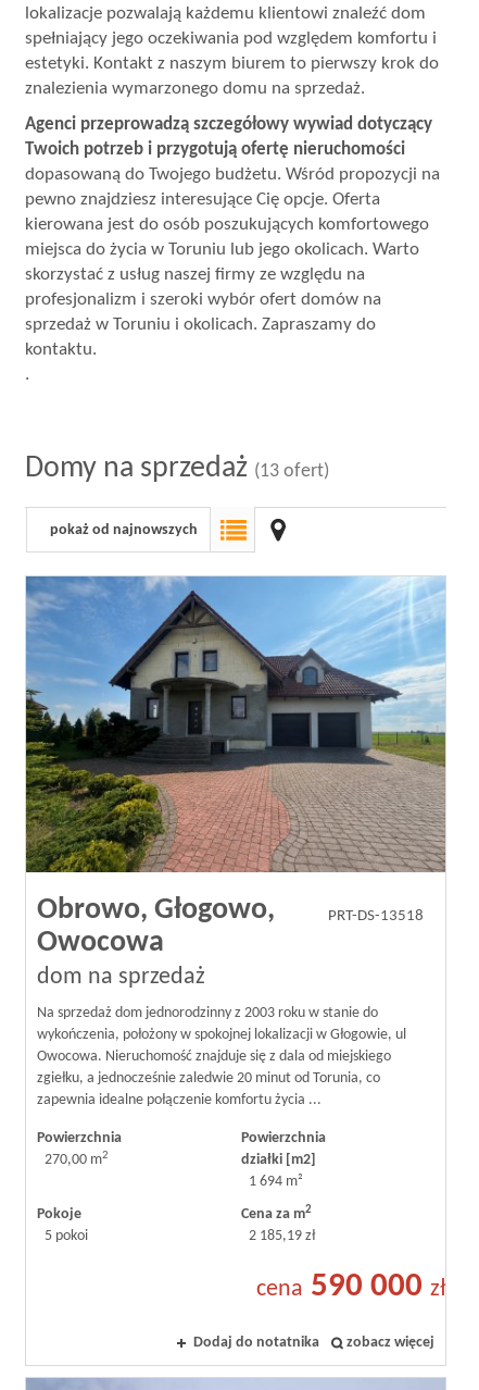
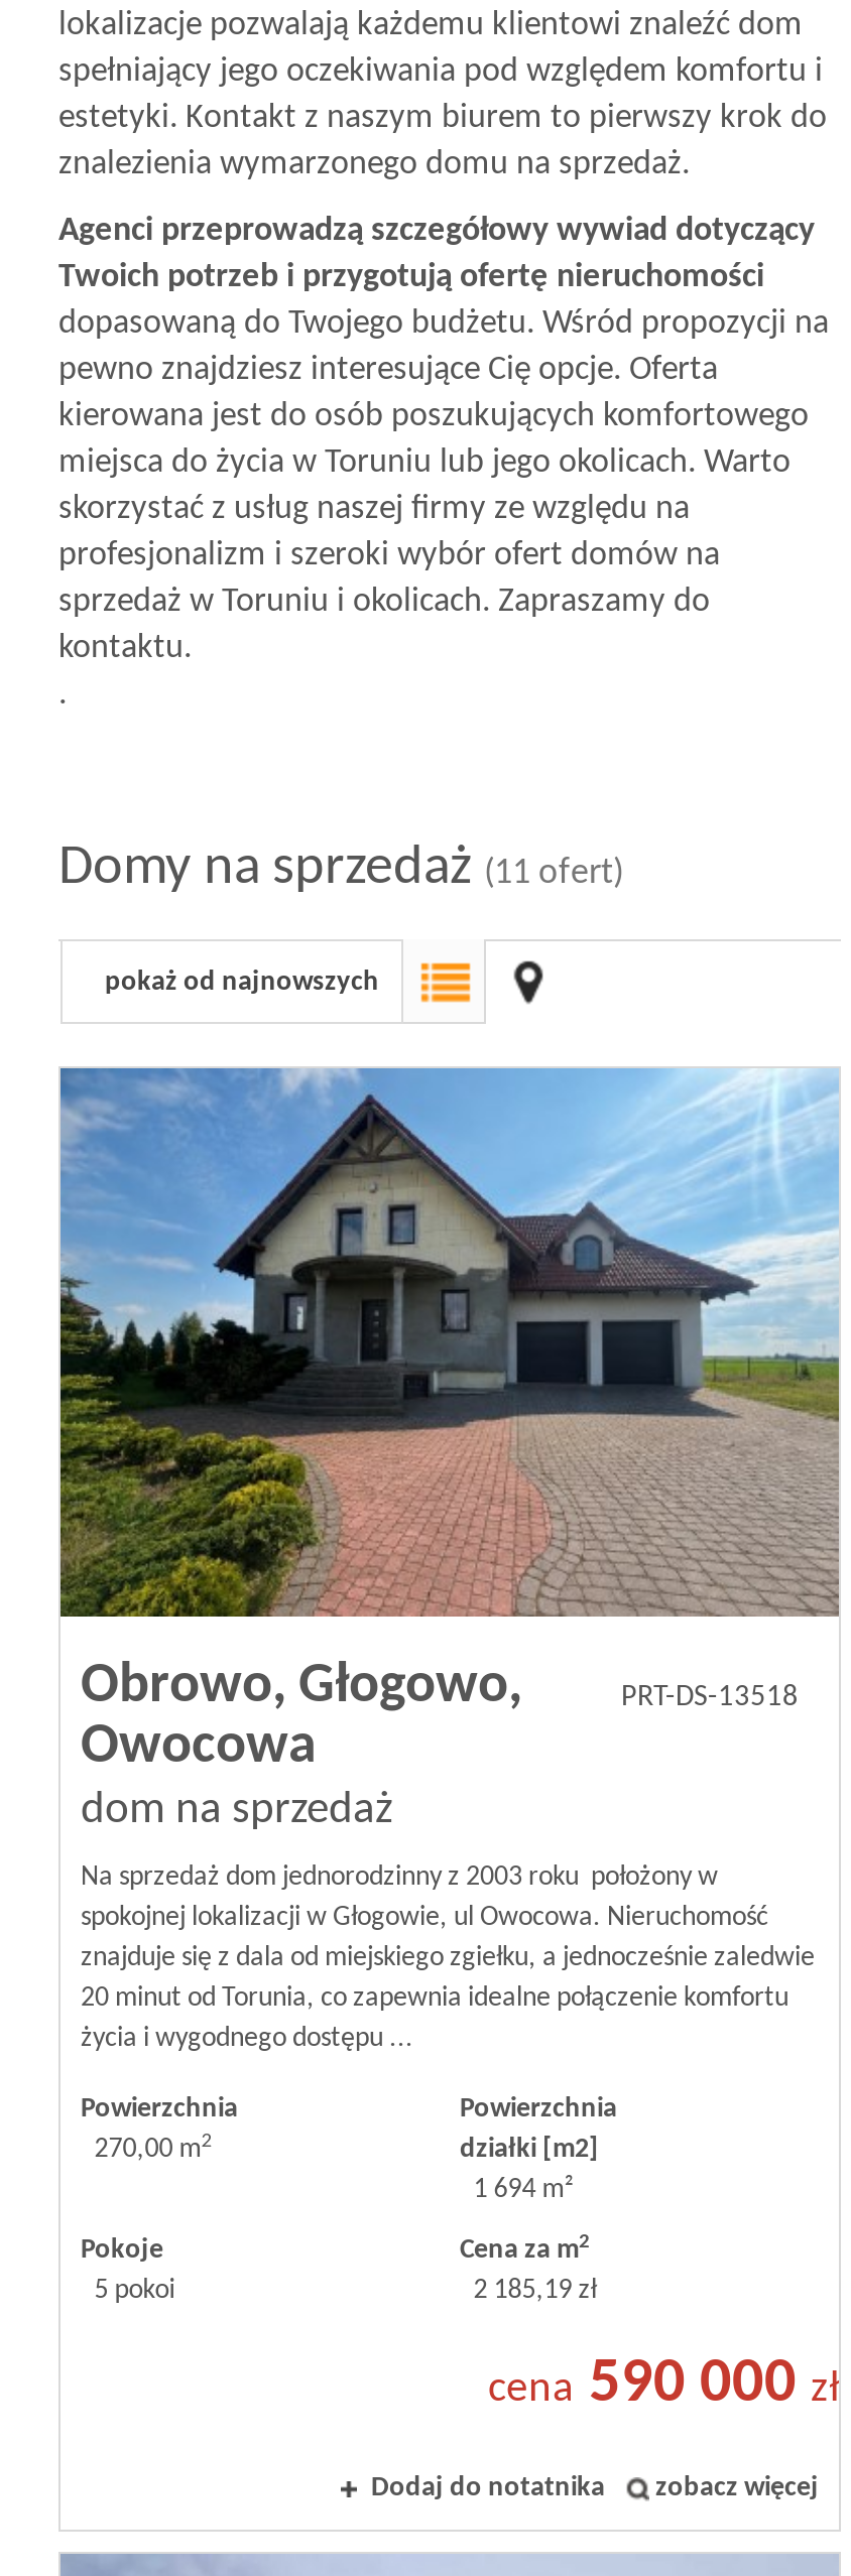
- Domy na sprzedaż (13 ofert)
+ Domy na sprzedaż (11 ofert)

- Na sprzedaż dom jednorodzinny z 2003 roku w stanie do
- wykończenia, położony w spokojnej lokalizacji w Głogowie, ul
- Owocowa. Nieruchomość znajduje się z dala od miejskiego
- zgiełku, a jednocześnie zaledwie 20 minut od Torunia, co
- zapewnia idealne połączenie komfortu życia ...
+ Na sprzedaż dom jednorodzinny z 2003 roku położony w
+ spokojnej lokalizacji w Głogowie, ul Owocowa. Nieruchomość
+ znajduje się z dala od miejskiego zgiełku, a jednocześnie zaledwie
+ 20 minut od Torunia, co zapewnia idealne połączenie komfortu
+ życia i wygodnego dostępu ...
